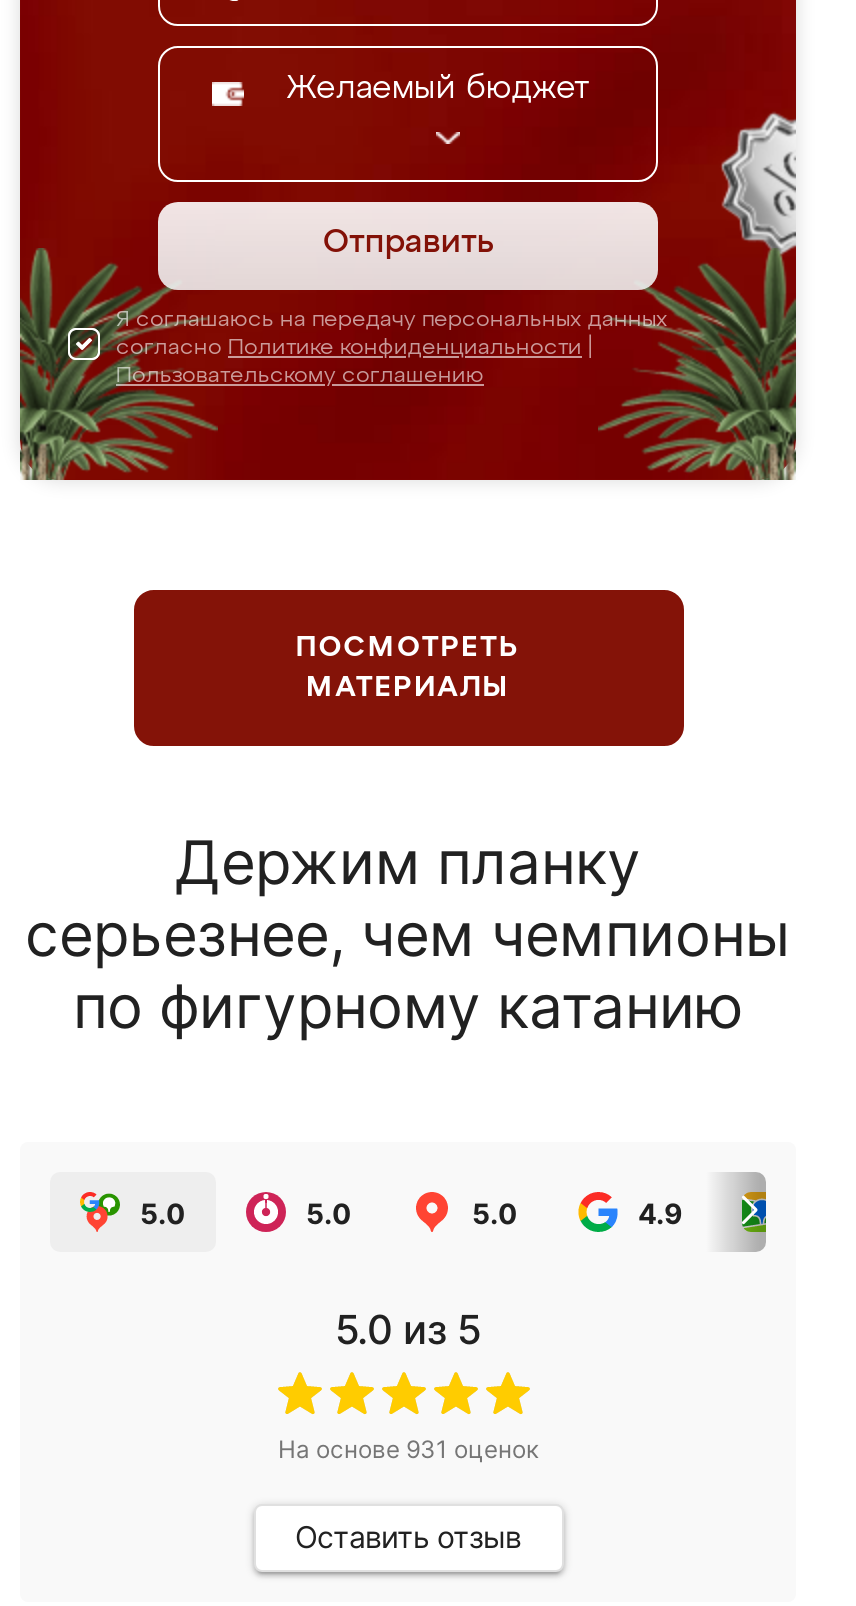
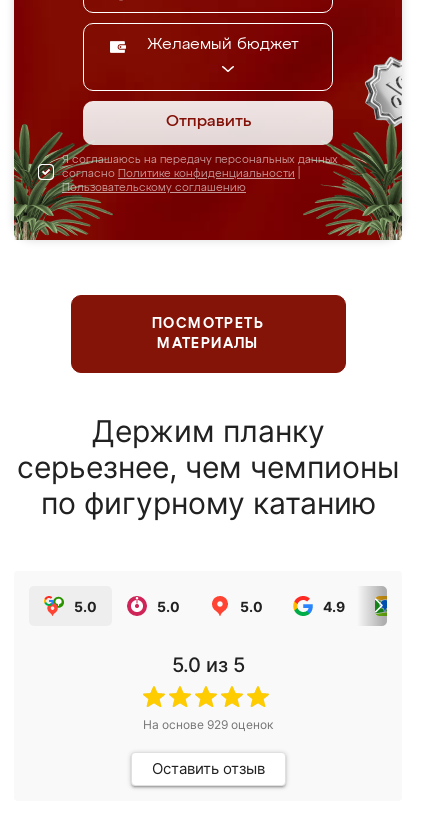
- На основе 931 оценок
+ На основе 929 оценок
